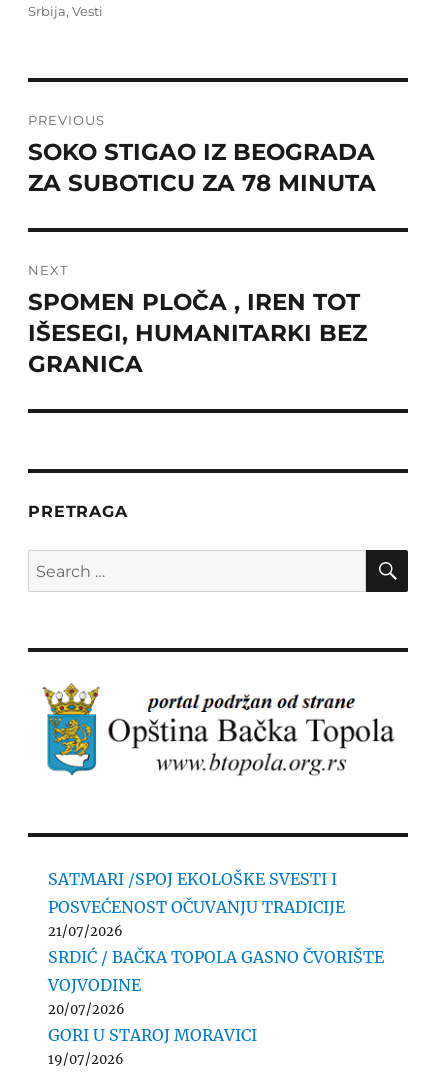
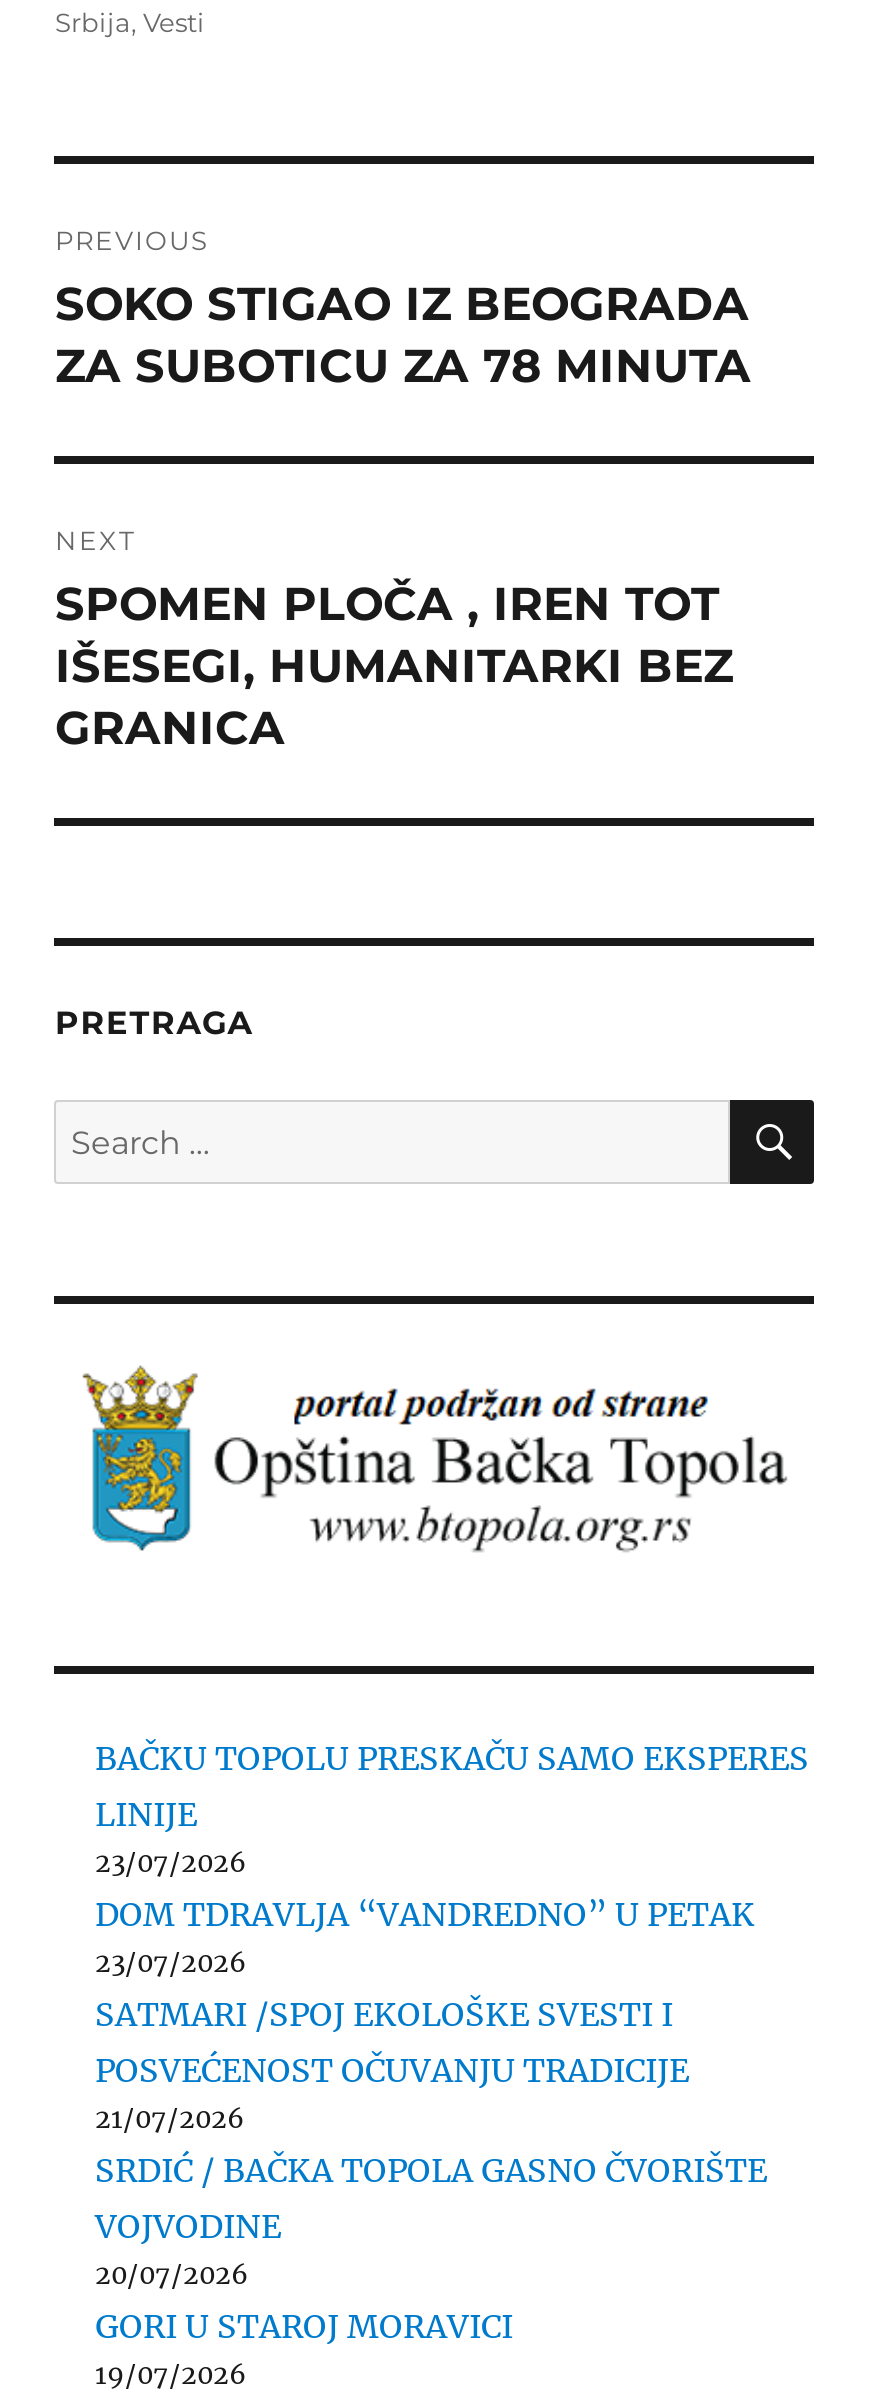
+ BAČKU TOPOLU PRESKAČU SAMO EKSPERES
+ LINIJE
+ 23/07/2026
+ DOM TDRAVLJA “VANDREDNO” U PETAK
+ 23/07/2026
